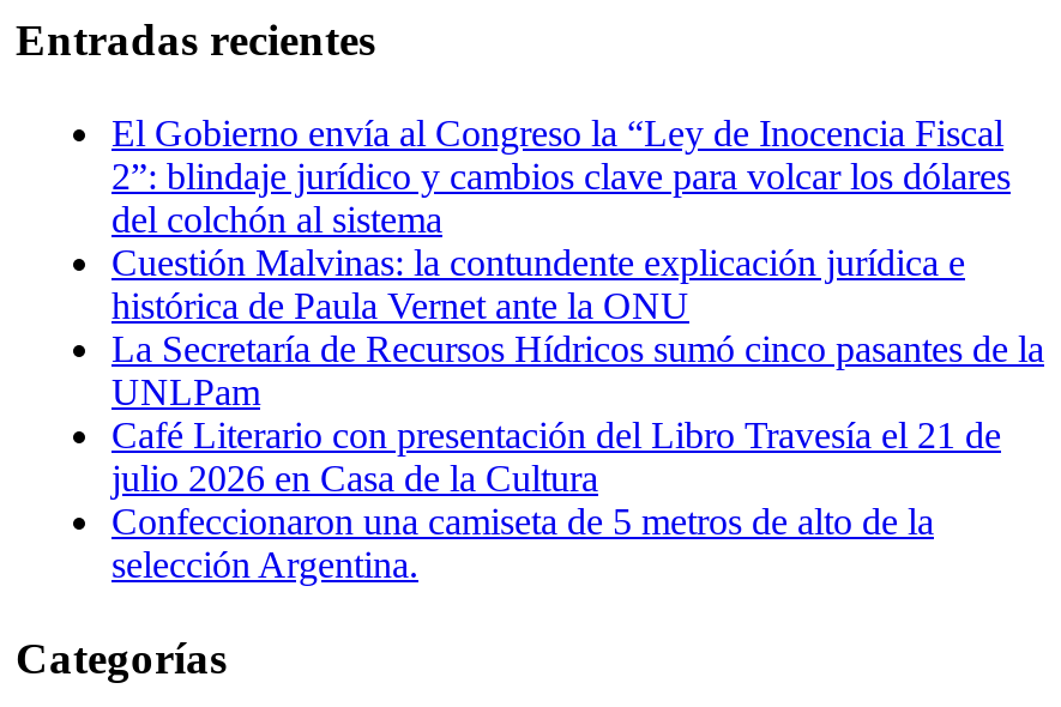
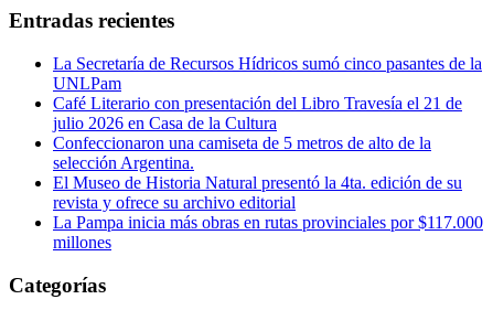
- El Gobierno envía al Congreso la “Ley de Inocencia Fiscal
- 2”: blindaje jurídico y cambios clave para volcar los dólares
- del colchón al sistema
- Cuestión Malvinas: la contundente explicación jurídica e
- histórica de Paula Vernet ante la ONU

moved up: La Secretaría de Recursos Hídricos sumó cinco pasantes de la | UNLPam | Café Literario con presentación del Libro Travesía el 21 de | julio 2026 en Casa de la Cultura | Confeccionaron una camiseta de 5 metros de alto de la | selección Argentina.

+ El Museo de Historia Natural presentó la 4ta. edición de su
+ revista y ofrece su archivo editorial
+ La Pampa inicia más obras en rutas provinciales por $117.000
+ millones
